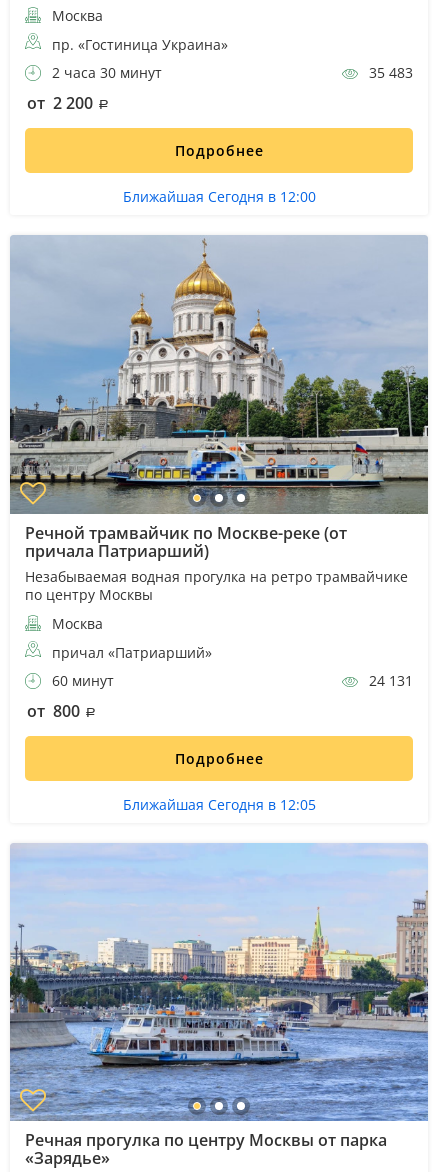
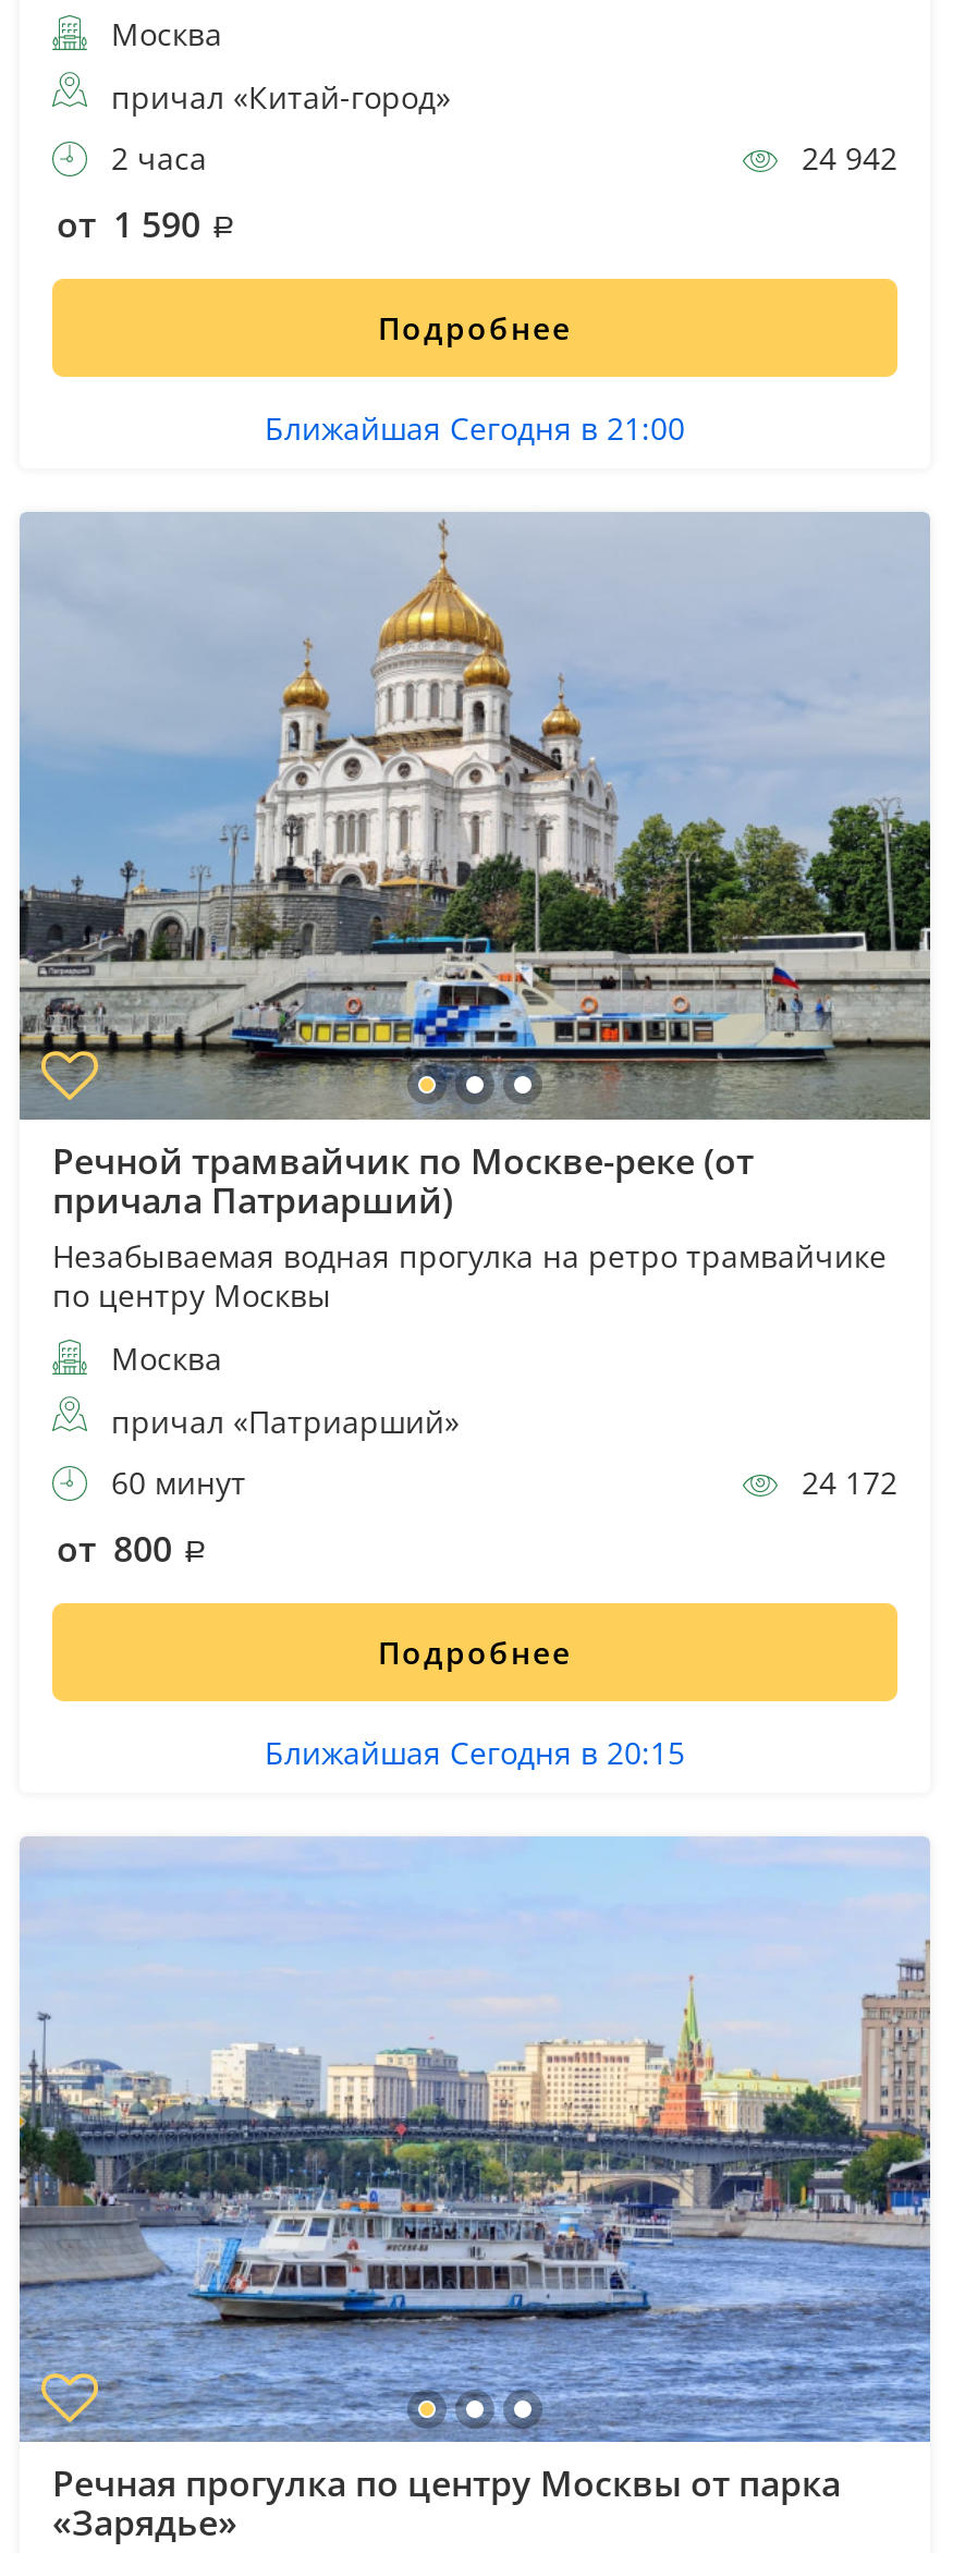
- пр. «Гостиница Украина»
+ причал «Китай-город»

- 2 часа 30 минут
- 35 483
+ 2 часа
+ 24 942

- от 2 200
+ от 1 590

- Ближайшая Сегодня в 12:00
+ Ближайшая Сегодня в 21:00

- 24 131
+ 24 172

- Ближайшая Сегодня в 12:05
+ Ближайшая Сегодня в 20:15
